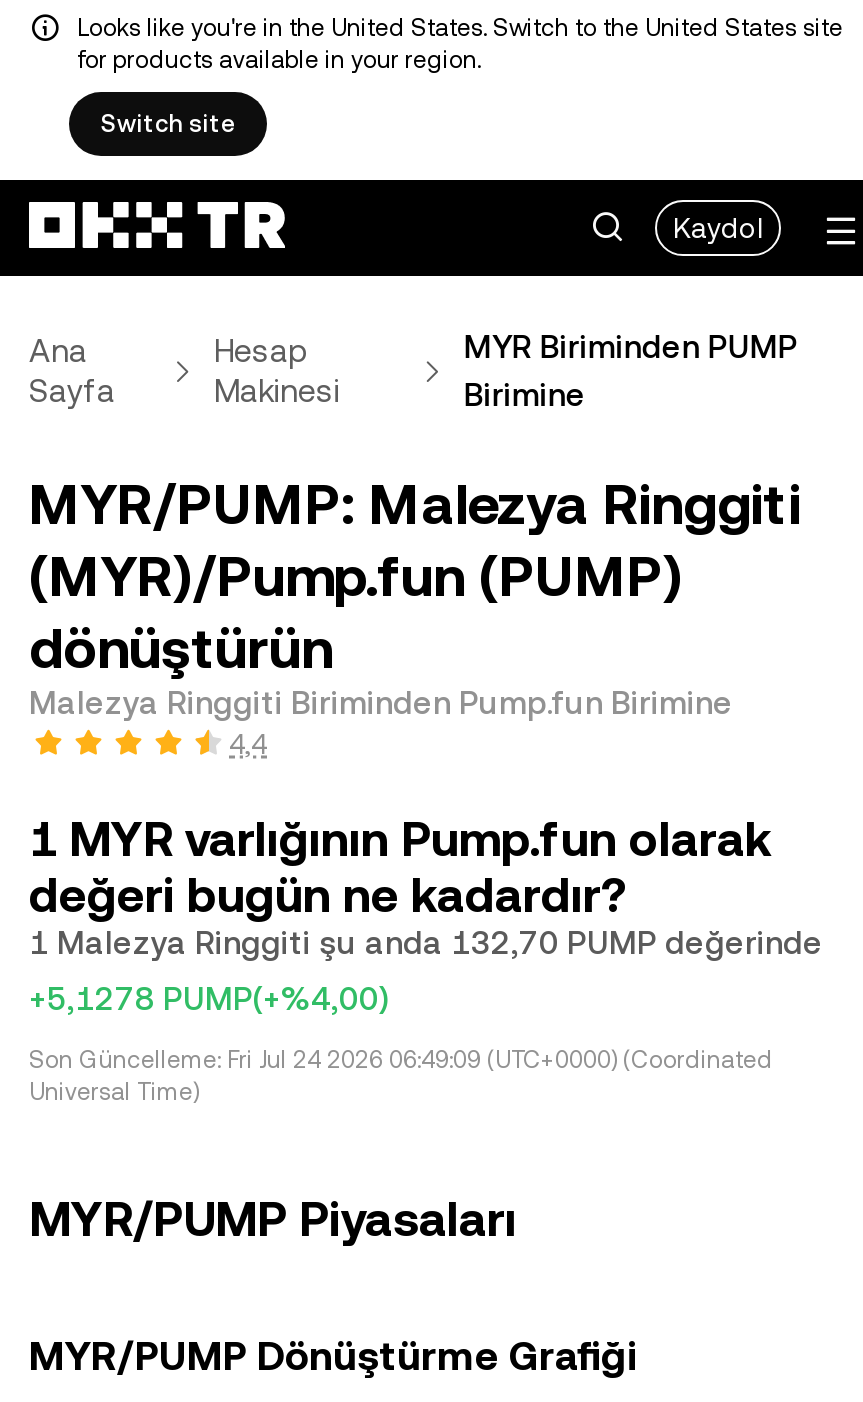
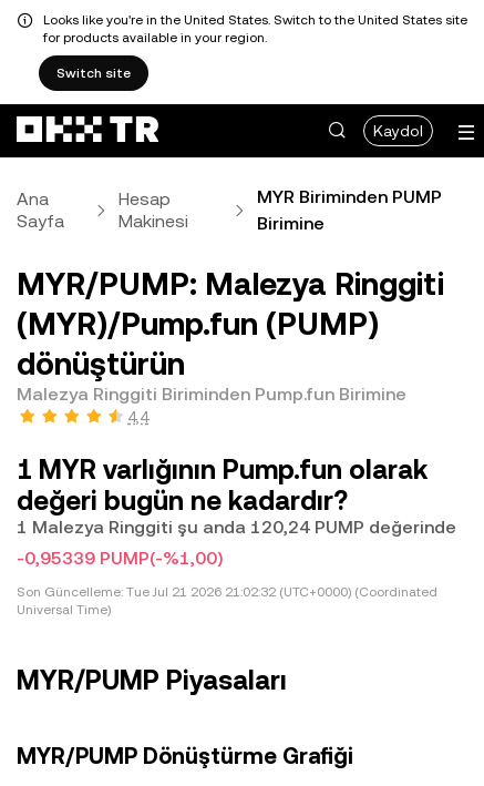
- 1 Malezya Ringgiti şu anda 132,70 PUMP değerinde
+ 1 Malezya Ringgiti şu anda 120,24 PUMP değerinde

- +5,1278 PUMP(+%4,00)
+ -0,95339 PUMP(-%1,00)

- Son Güncelleme: Fri Jul 24 2026 06:49:09 (UTC+0000) (Coordinated
+ Son Güncelleme: Tue Jul 21 2026 21:02:32 (UTC+0000) (Coordinated
